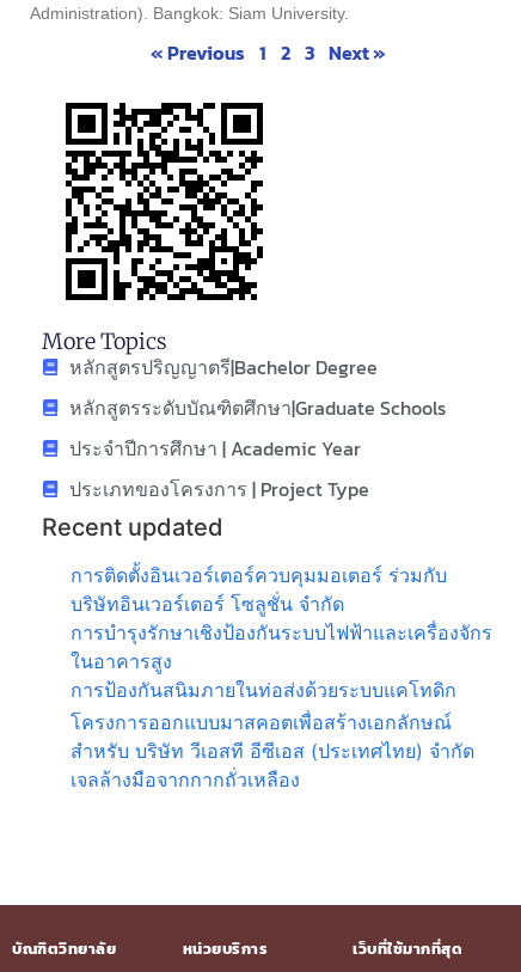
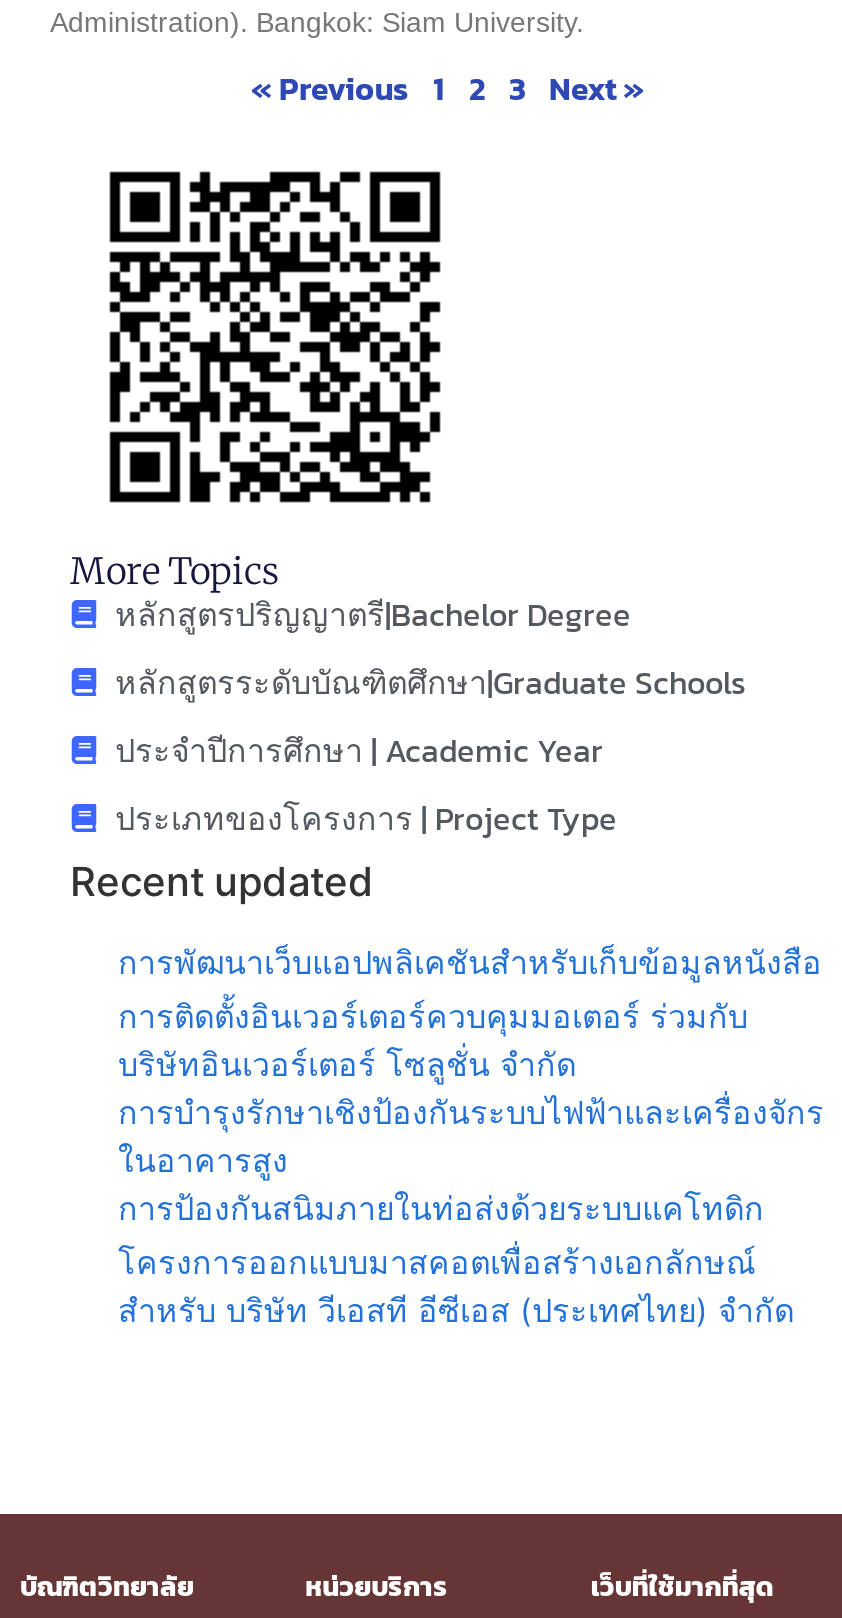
+ การพัฒนาเว็บแอปพลิเคชันสำหรับเก็บข้อมูลหนังสือ

moved down: การติดตั้งอินเวอร์เตอร์ควบคุมมอเตอร์ ร่วมกับ | บริษัทอินเวอร์เตอร์ โซลูชั่น จำกัด | การบำรุงรักษาเชิงป้องกันระบบไฟฟ้าและเครื่องจักร | ในอาคารสูง | การป้องกันสนิมภายในท่อส่งด้วยระบบแคโทดิก | โครงการออกแบบมาสคอตเพื่อสร้างเอกลักษณ์ | สำหรับ บริษัท วีเอสที อีซีเอส (ประเทศไทย) จำกัด

- เจลล้างมือจากกากถั่วเหลือง
